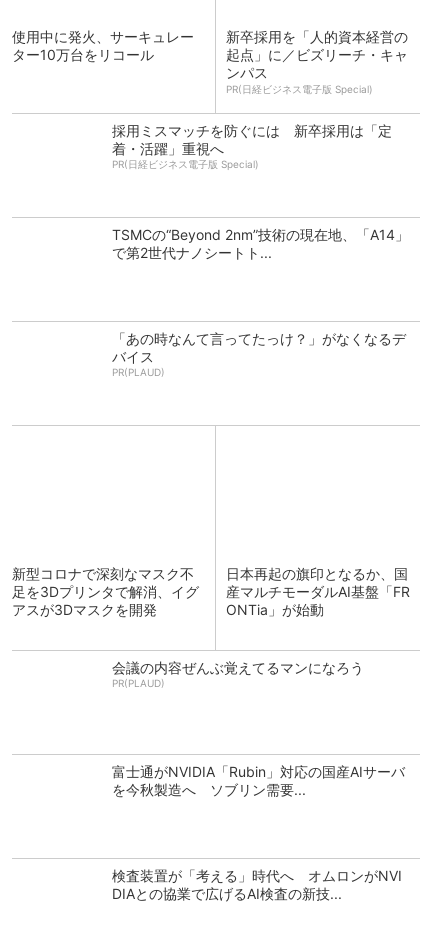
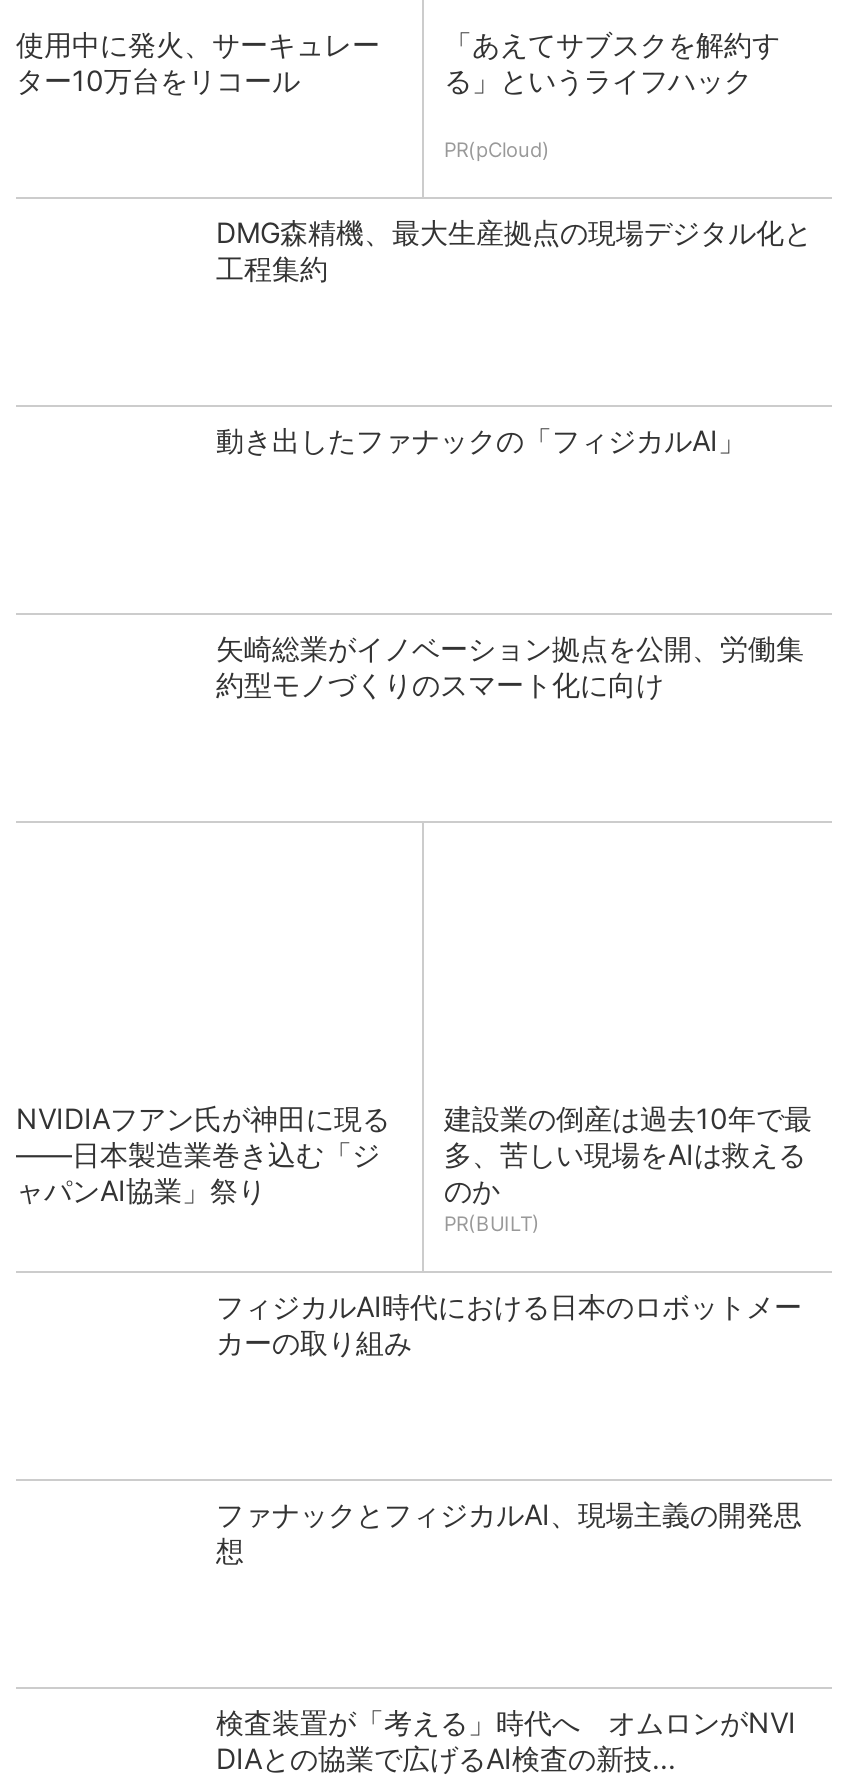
- 新卒採用を「人的資本経営の
- 起点」に／ビズリーチ・キャ
- ンパス
- PR(日経ビジネス電子版 Special)
- 採用ミスマッチを防ぐには 新卒採用は「定
- 着・活躍」重視へ
- PR(日経ビジネス電子版 Special)
+ 「あえてサブスクを解約す
+ る」というライフハック
+ PR(pCloud)
+ DMG森精機、最大生産拠点の現場デジタル化と
+ 工程集約

- TSMCの“Beyond 2nm”技術の現在地、「A14」
- で第2世代ナノシートト...
+ 動き出したファナックの「フィジカルAI」

- 「あの時なんて言ってたっけ？」がなくなるデ
- バイス
- PR(PLAUD)
+ 矢崎総業がイノベーション拠点を公開、労働集
+ 約型モノづくりのスマート化に向け

- 新型コロナで深刻なマスク不
- 足を3Dプリンタで解消、イグ
- アスが3Dマスクを開発
+ NVIDIAフアン氏が神田に現る
+ ――日本製造業巻き込む「ジ
+ ャパンAI協業」祭り

- 日本再起の旗印となるか、国
- 産マルチモーダルAI基盤「FR
- ONTia」が始動
- 会議の内容ぜんぶ覚えてるマンになろう
- PR(PLAUD)
+ 建設業の倒産は過去10年で最
+ 多、苦しい現場をAIは救える
+ のか
+ PR(BUILT)
+ フィジカルAI時代における日本のロボットメー
+ カーの取り組み

- 富士通がNVIDIA「Rubin」対応の国産AIサーバ
- を今秋製造へ ソブリン需要...
+ ファナックとフィジカルAI、現場主義の開発思
+ 想
